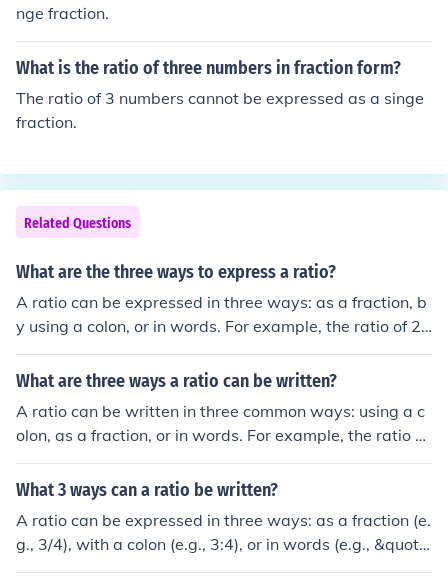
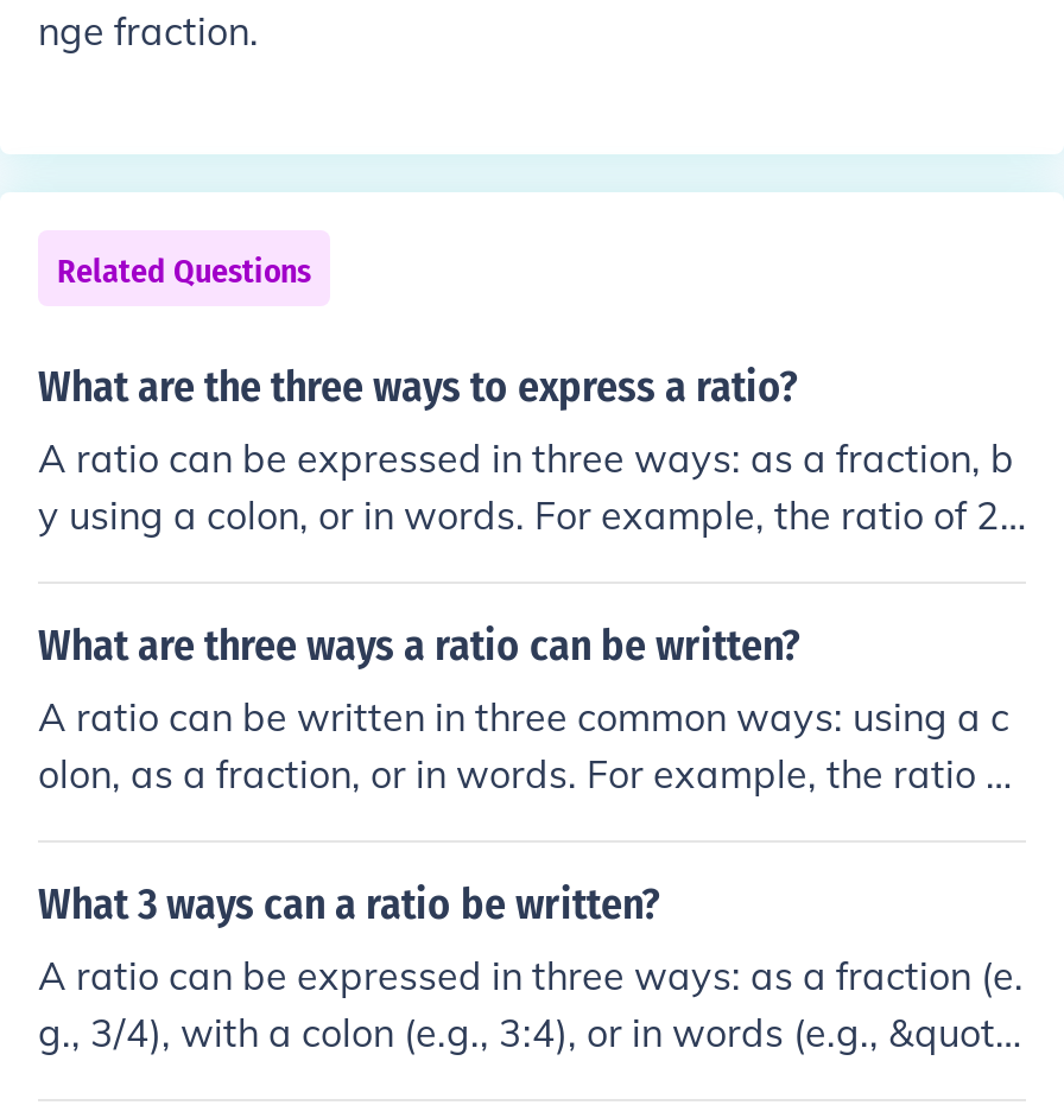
- What is the ratio of three numbers in fraction form?
- The ratio of 3 numbers cannot be expressed as a singe
- fraction.
